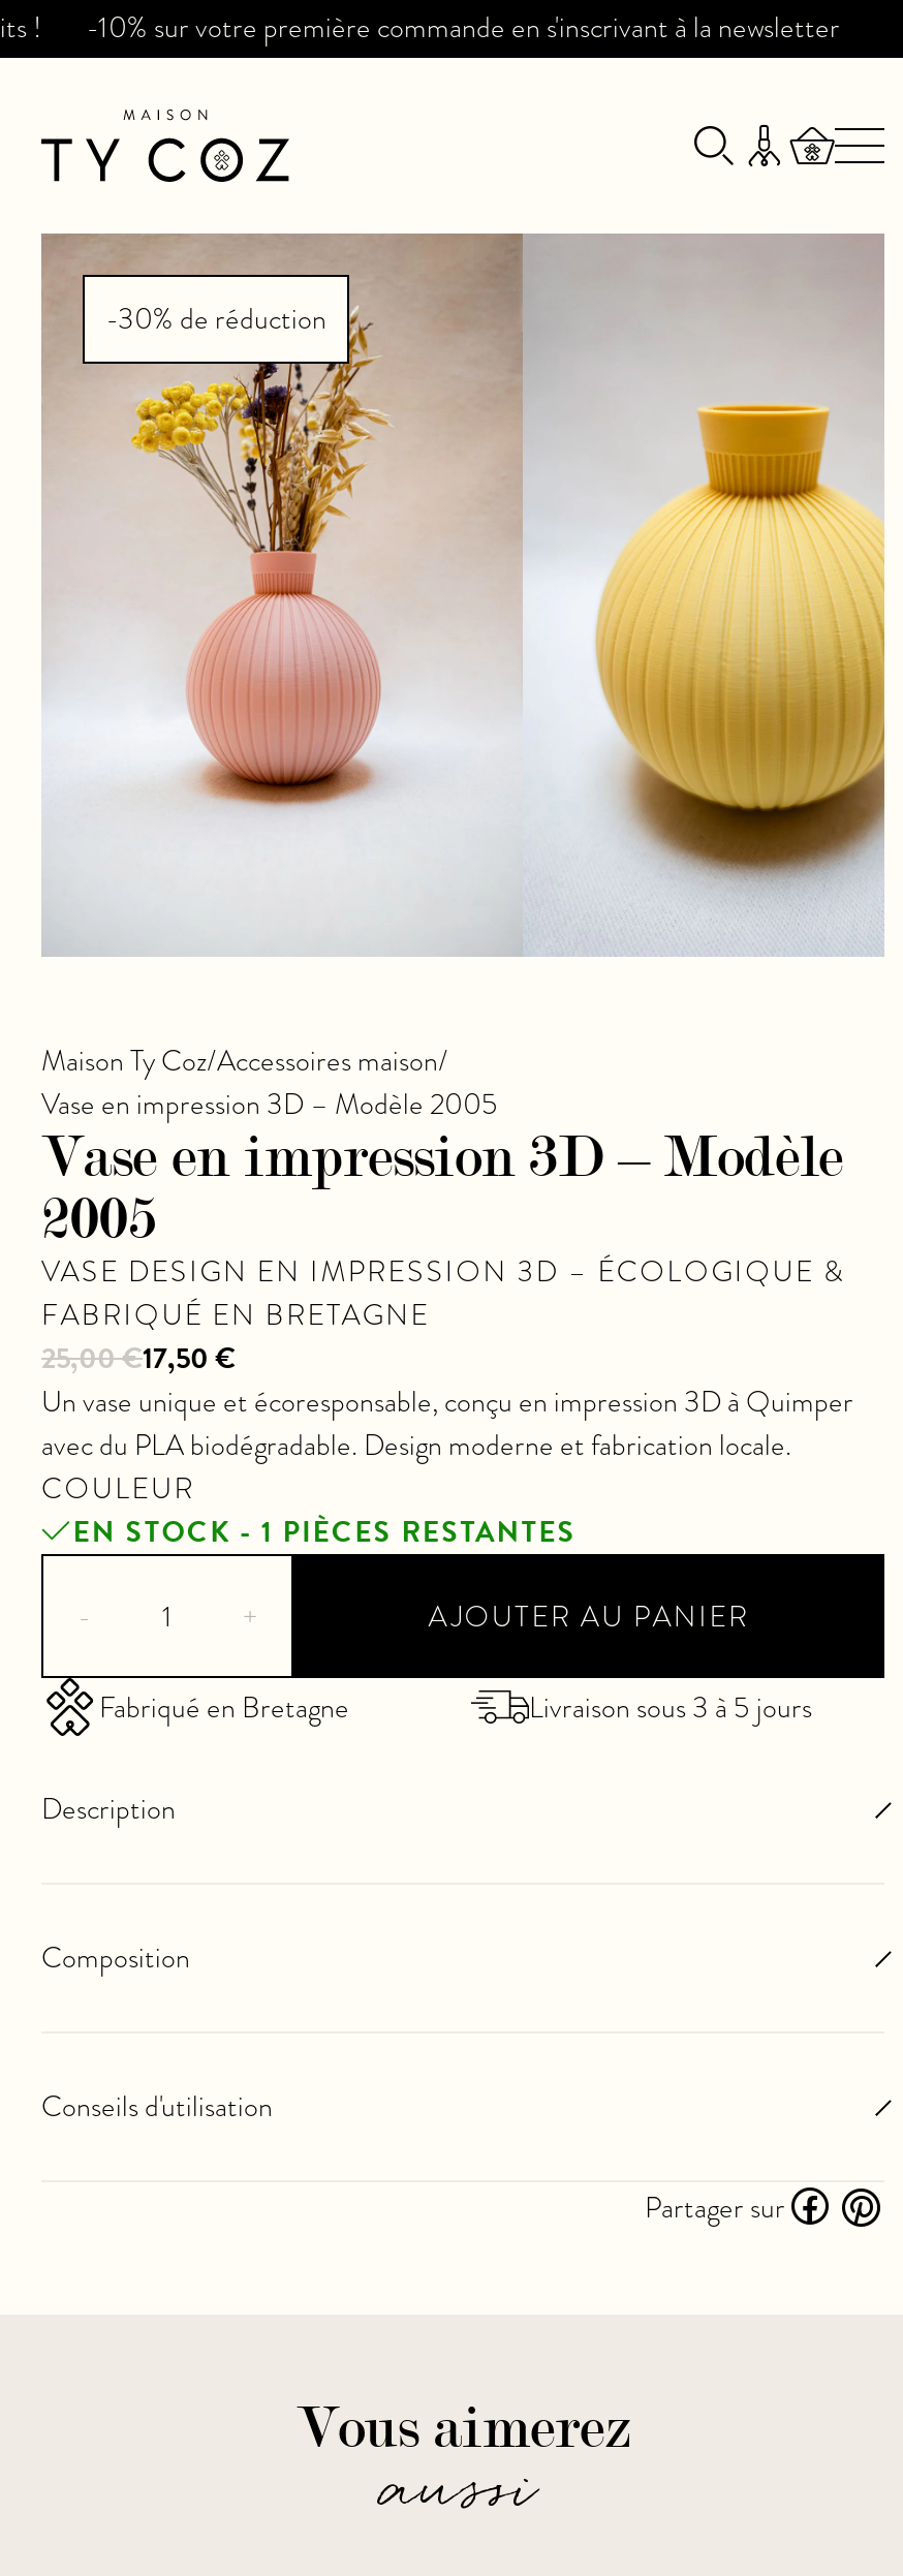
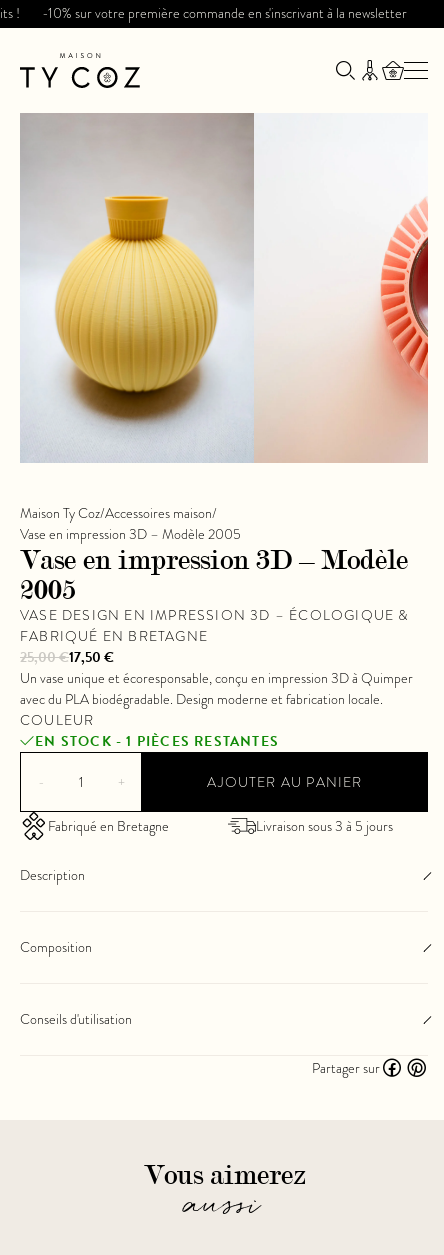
- [image]
+ [image]

- -30% de réduction
